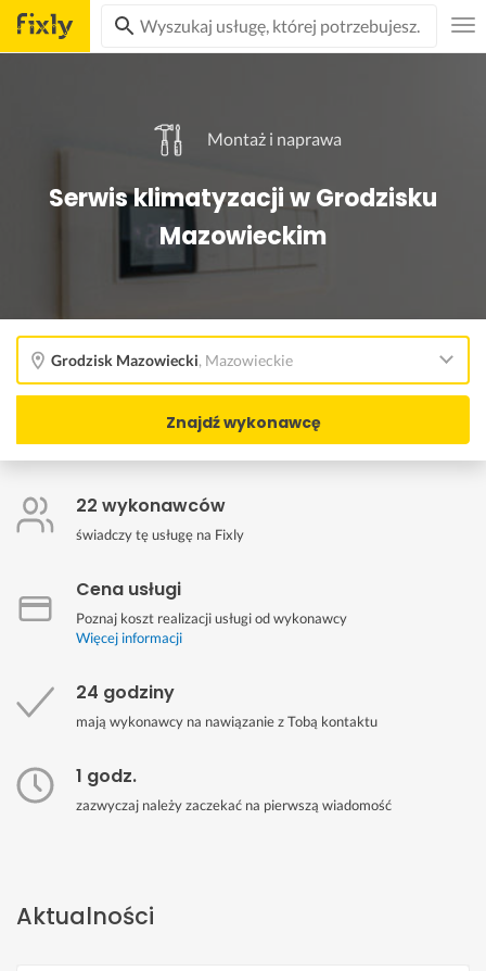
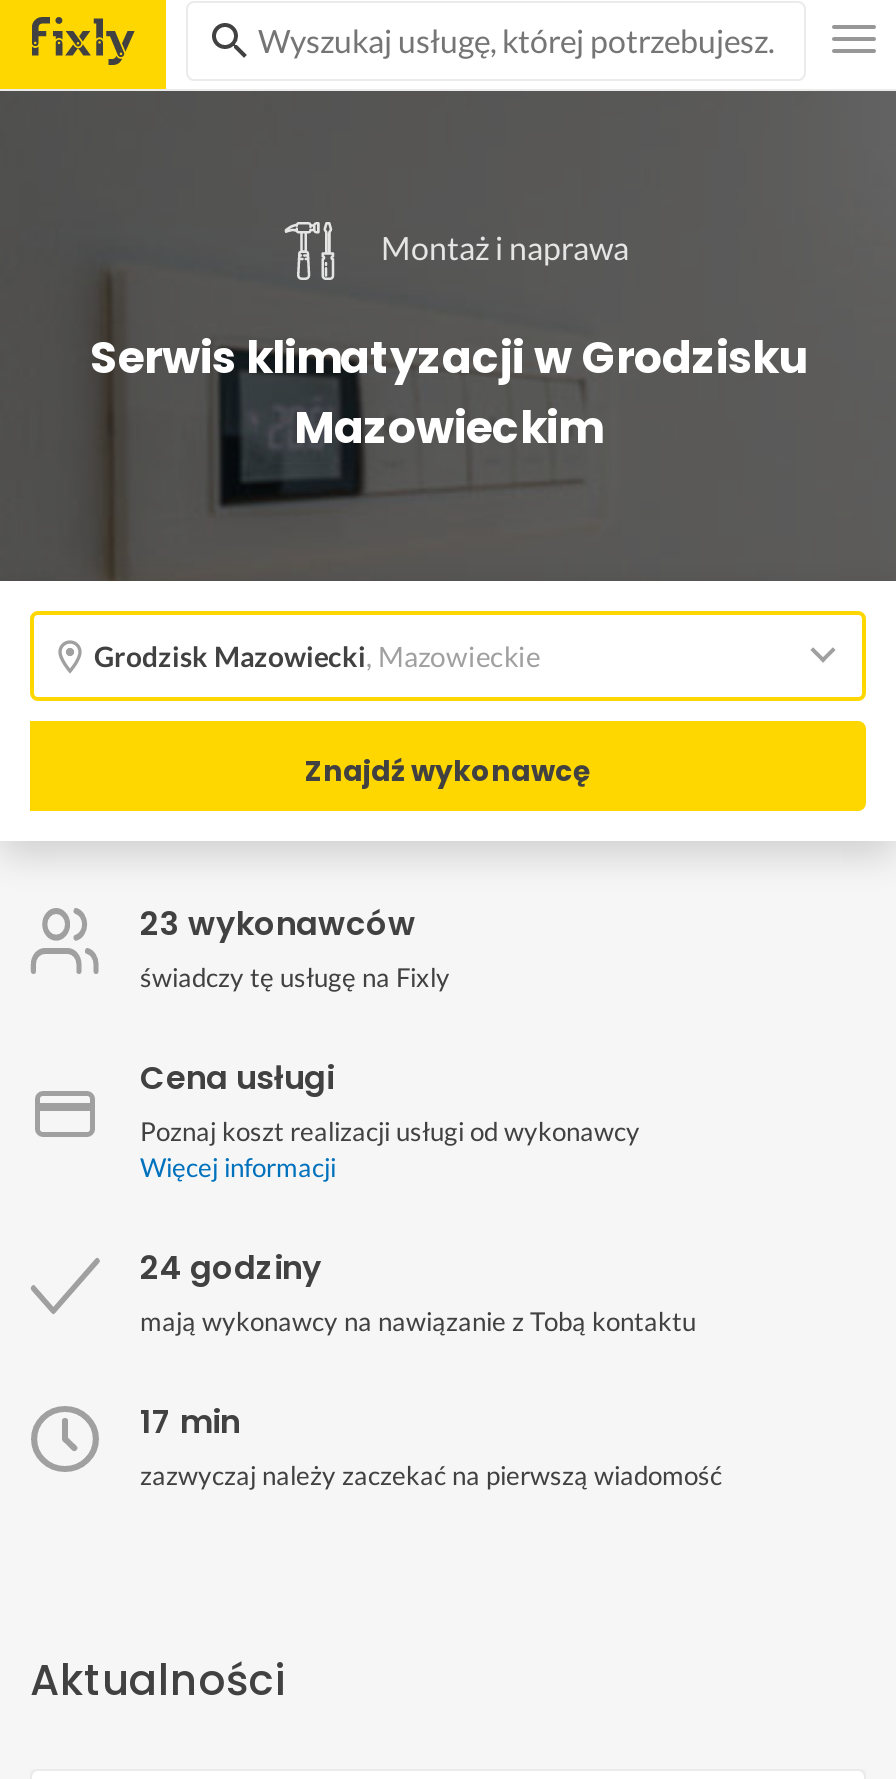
- 22 wykonawców
+ 23 wykonawców

- 1 godz.
+ 17 min
